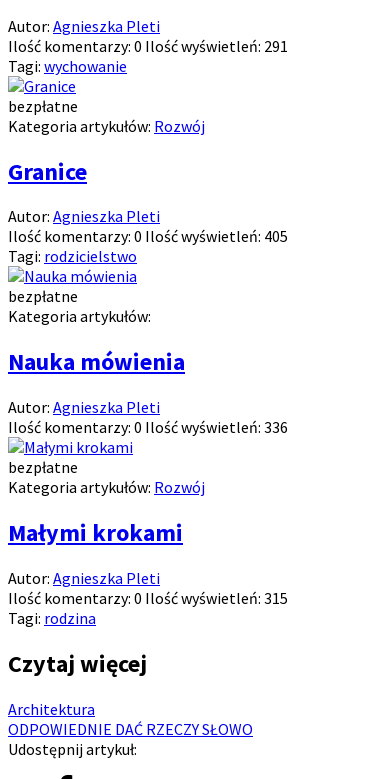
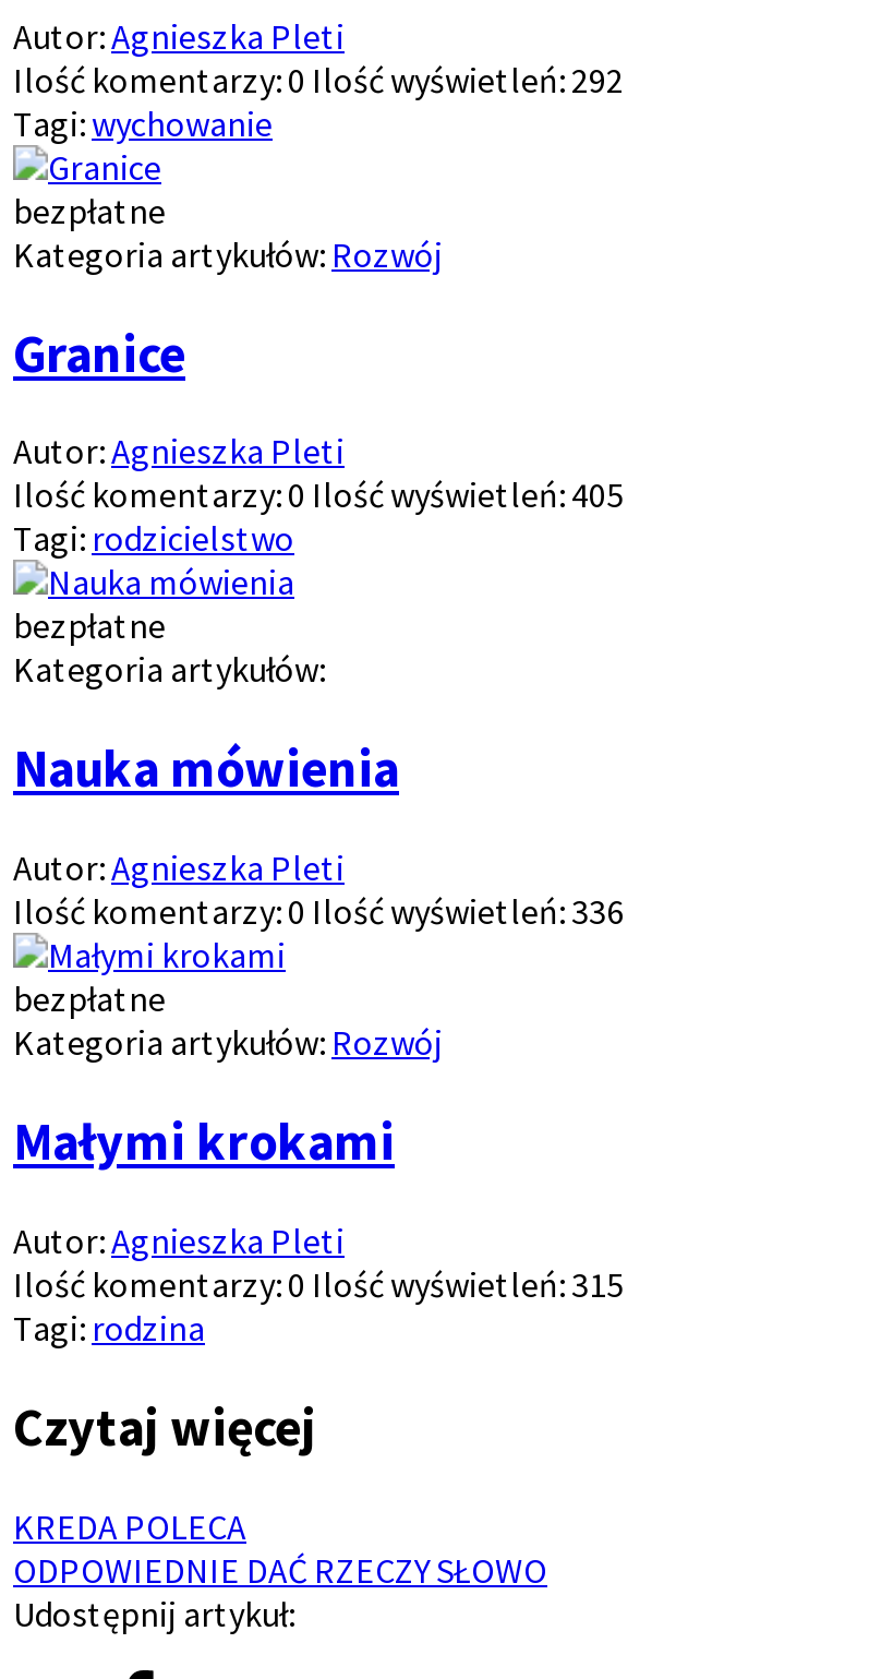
- Ilość komentarzy: 0 Ilość wyświetleń: 291
+ Ilość komentarzy: 0 Ilość wyświetleń: 292

- Architektura
+ KREDA POLECA
